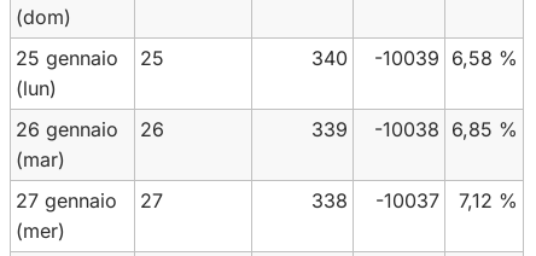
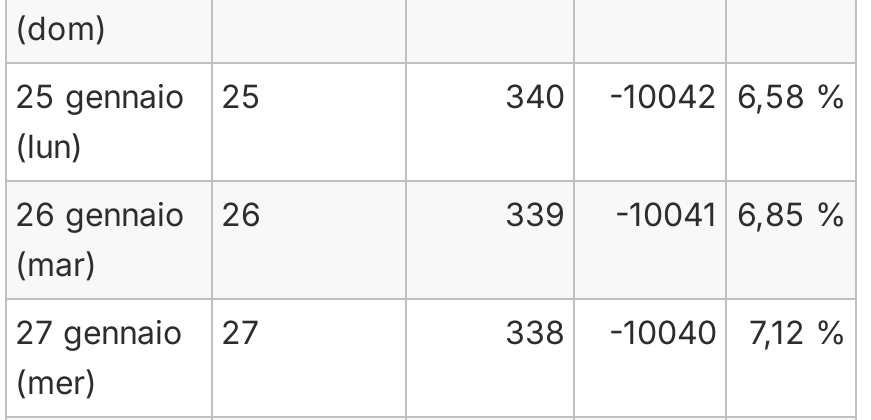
- 340 -10039 6,58 %
+ 340 -10042 6,58 %

- 339 -10038 6,85 %
+ 339 -10041 6,85 %

- 338 -10037 7,12 %
+ 338 -10040 7,12 %
